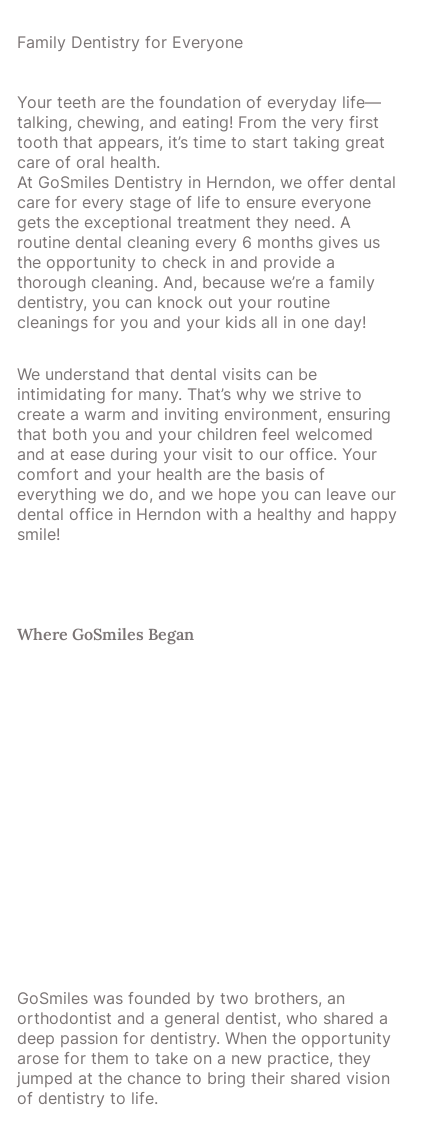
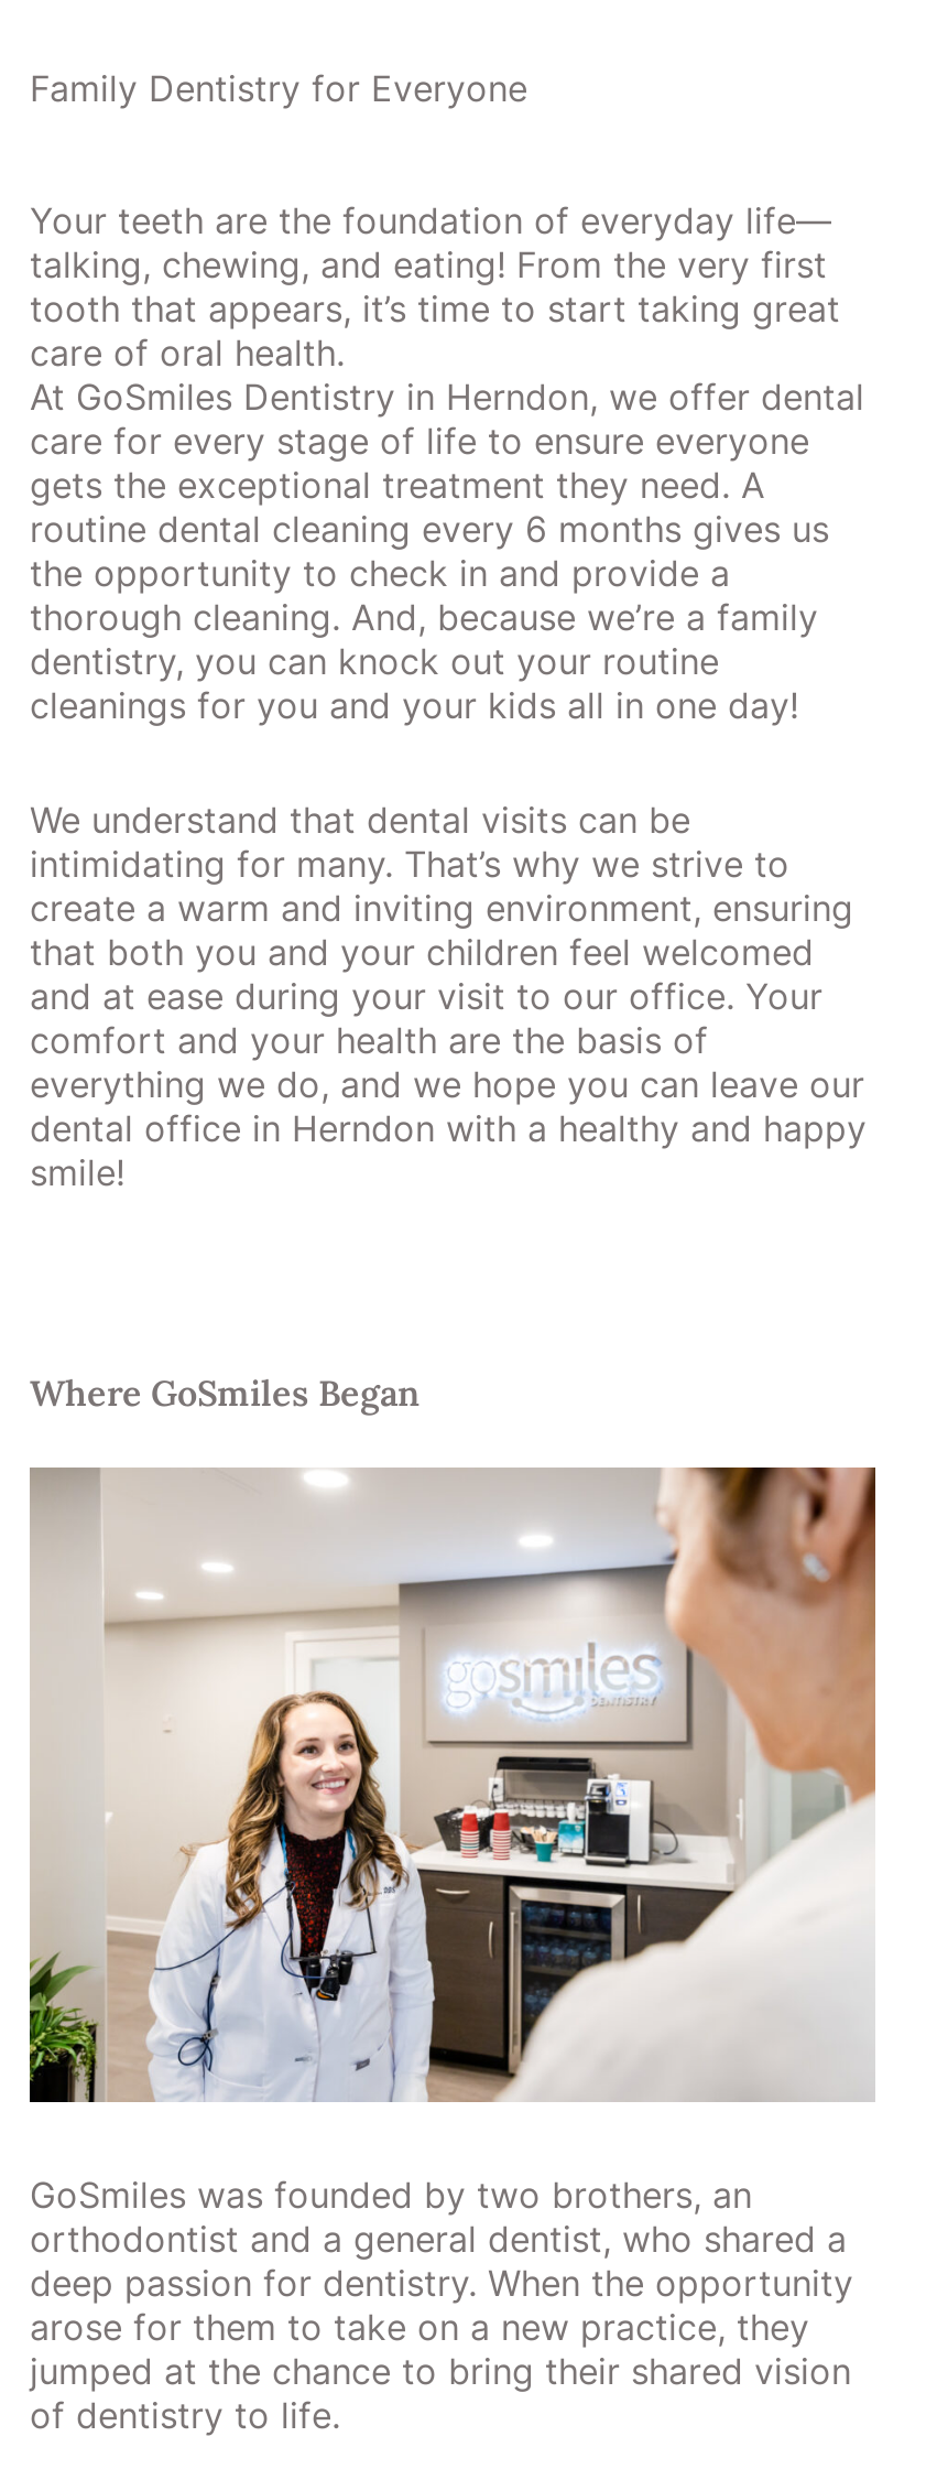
+ [image]
